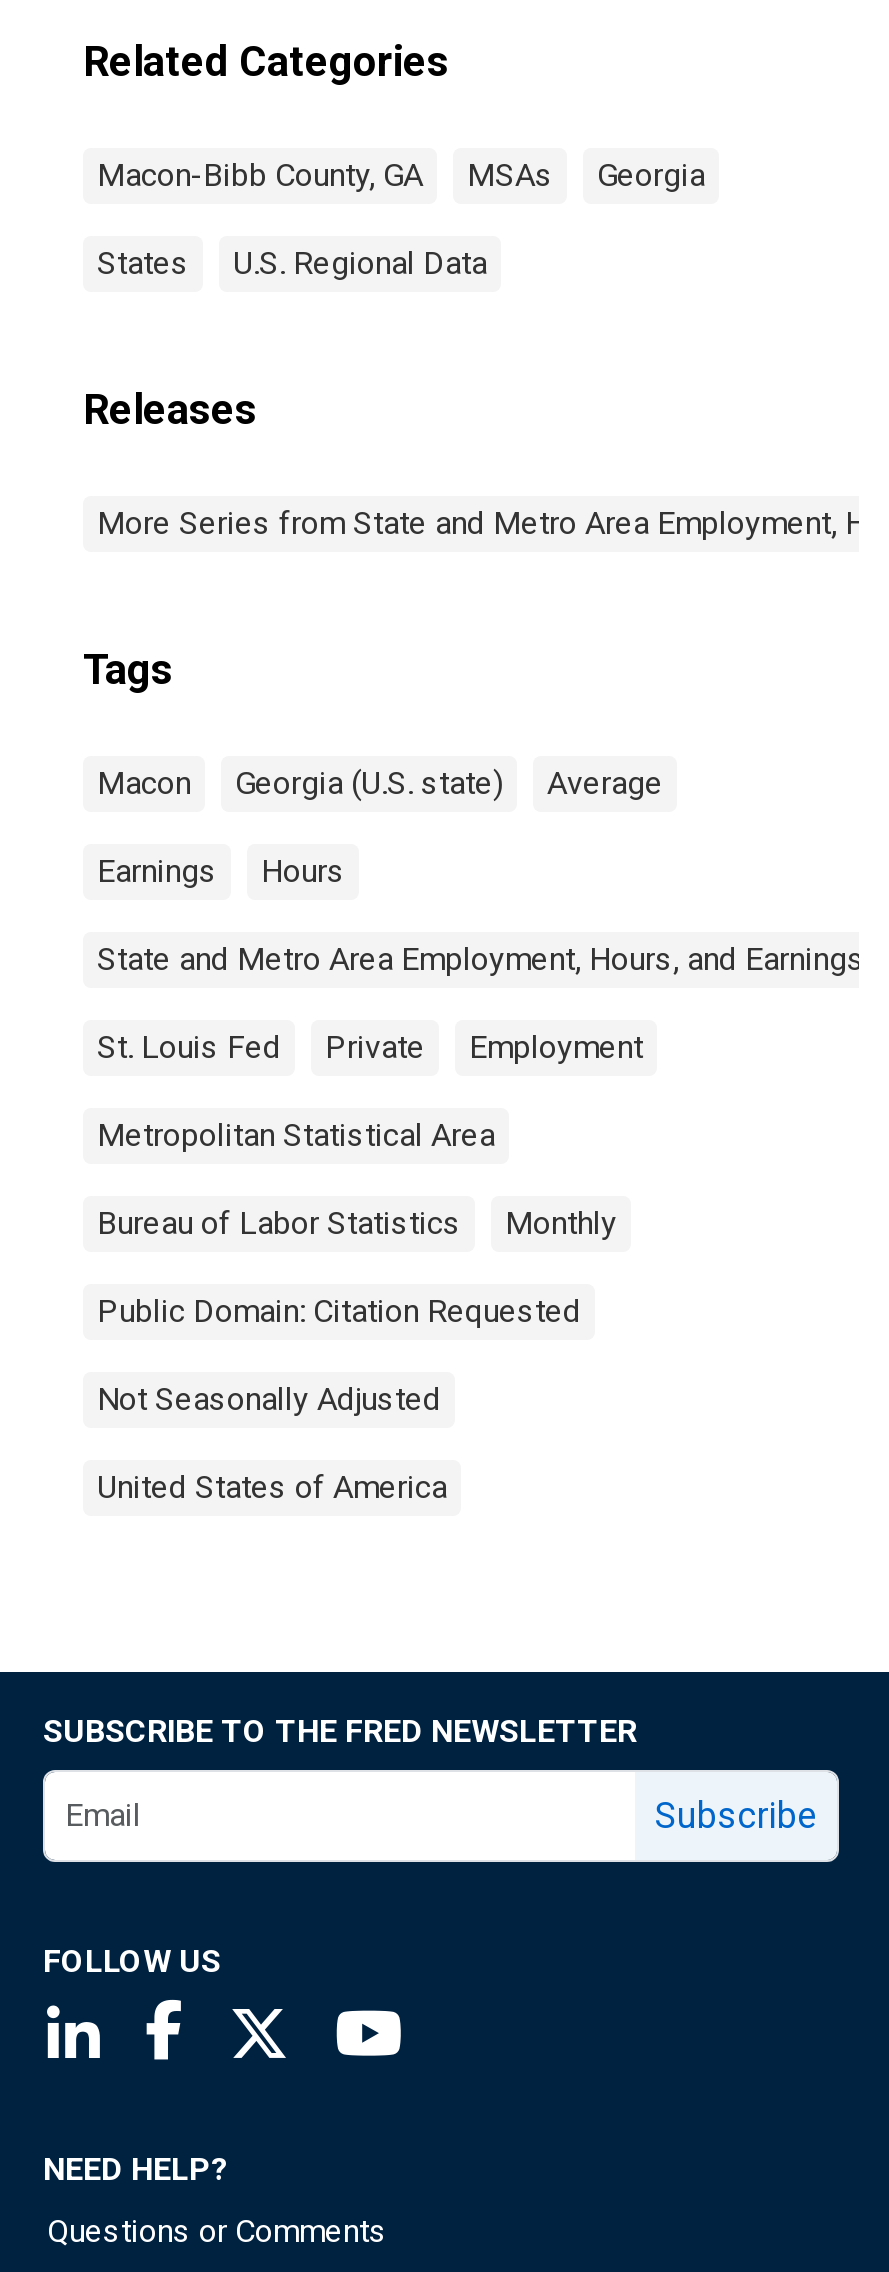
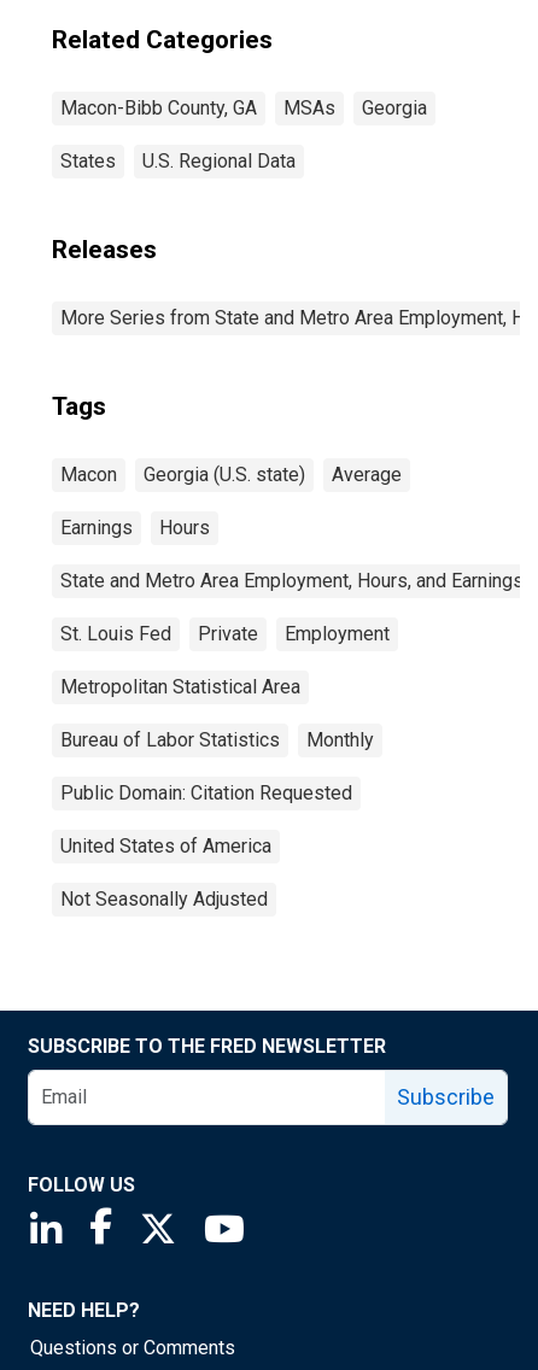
moved down: Not Seasonally Adjusted

moved up: United States of America
